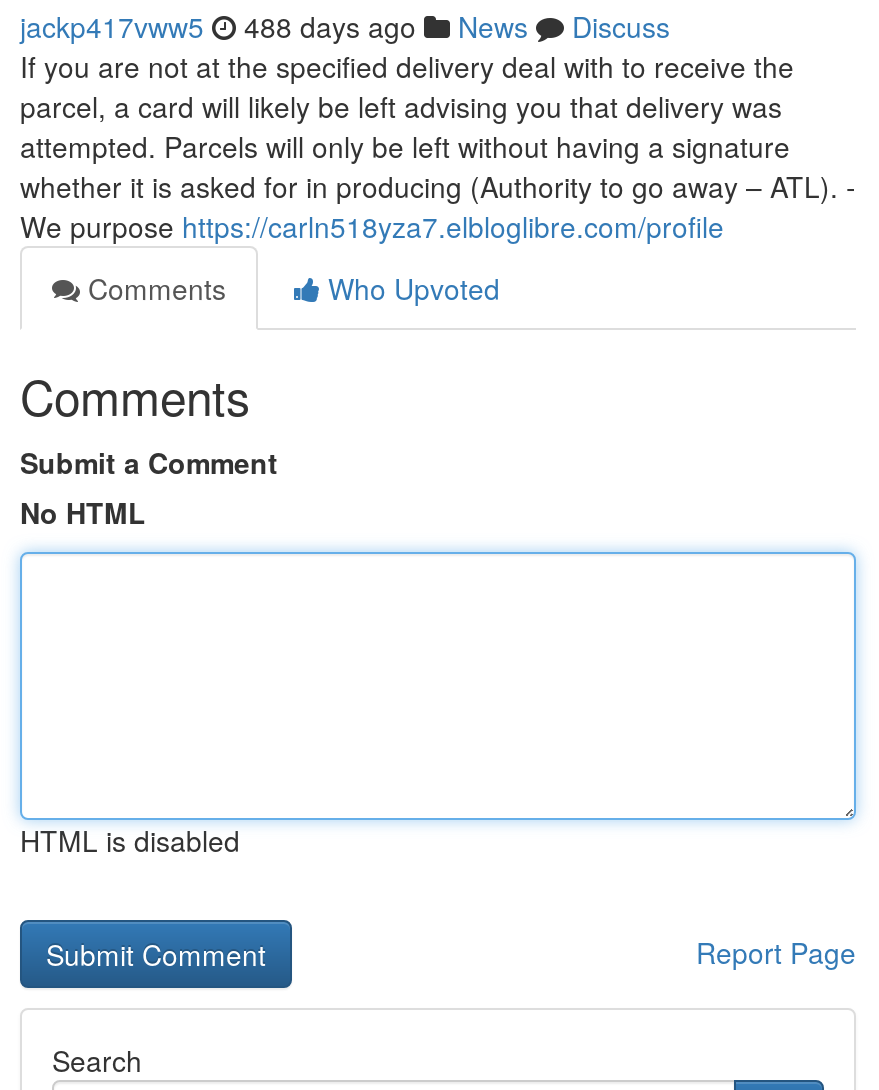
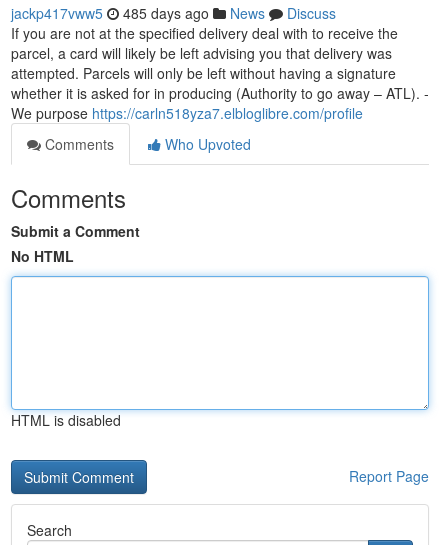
- jackp417vww5 488 days ago News Discuss
+ jackp417vww5 485 days ago News Discuss
